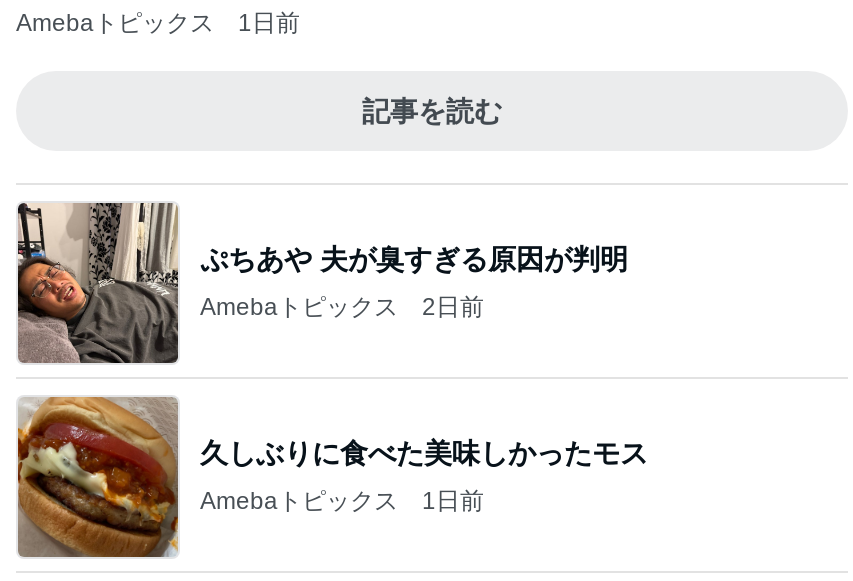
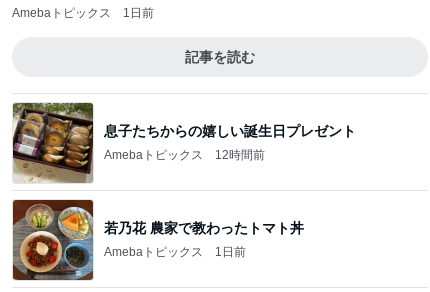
- [image]
- ぷちあや 夫が臭すぎる原因が判明
+ [image]
+ 息子たちからの嬉しい誕生日プレゼント

- Amebaトピックス 2日前
+ Amebaトピックス 12時間前

- [image]
- 久しぶりに食べた美味しかったモス
+ [image]
+ 若乃花 農家で教わったトマト丼
